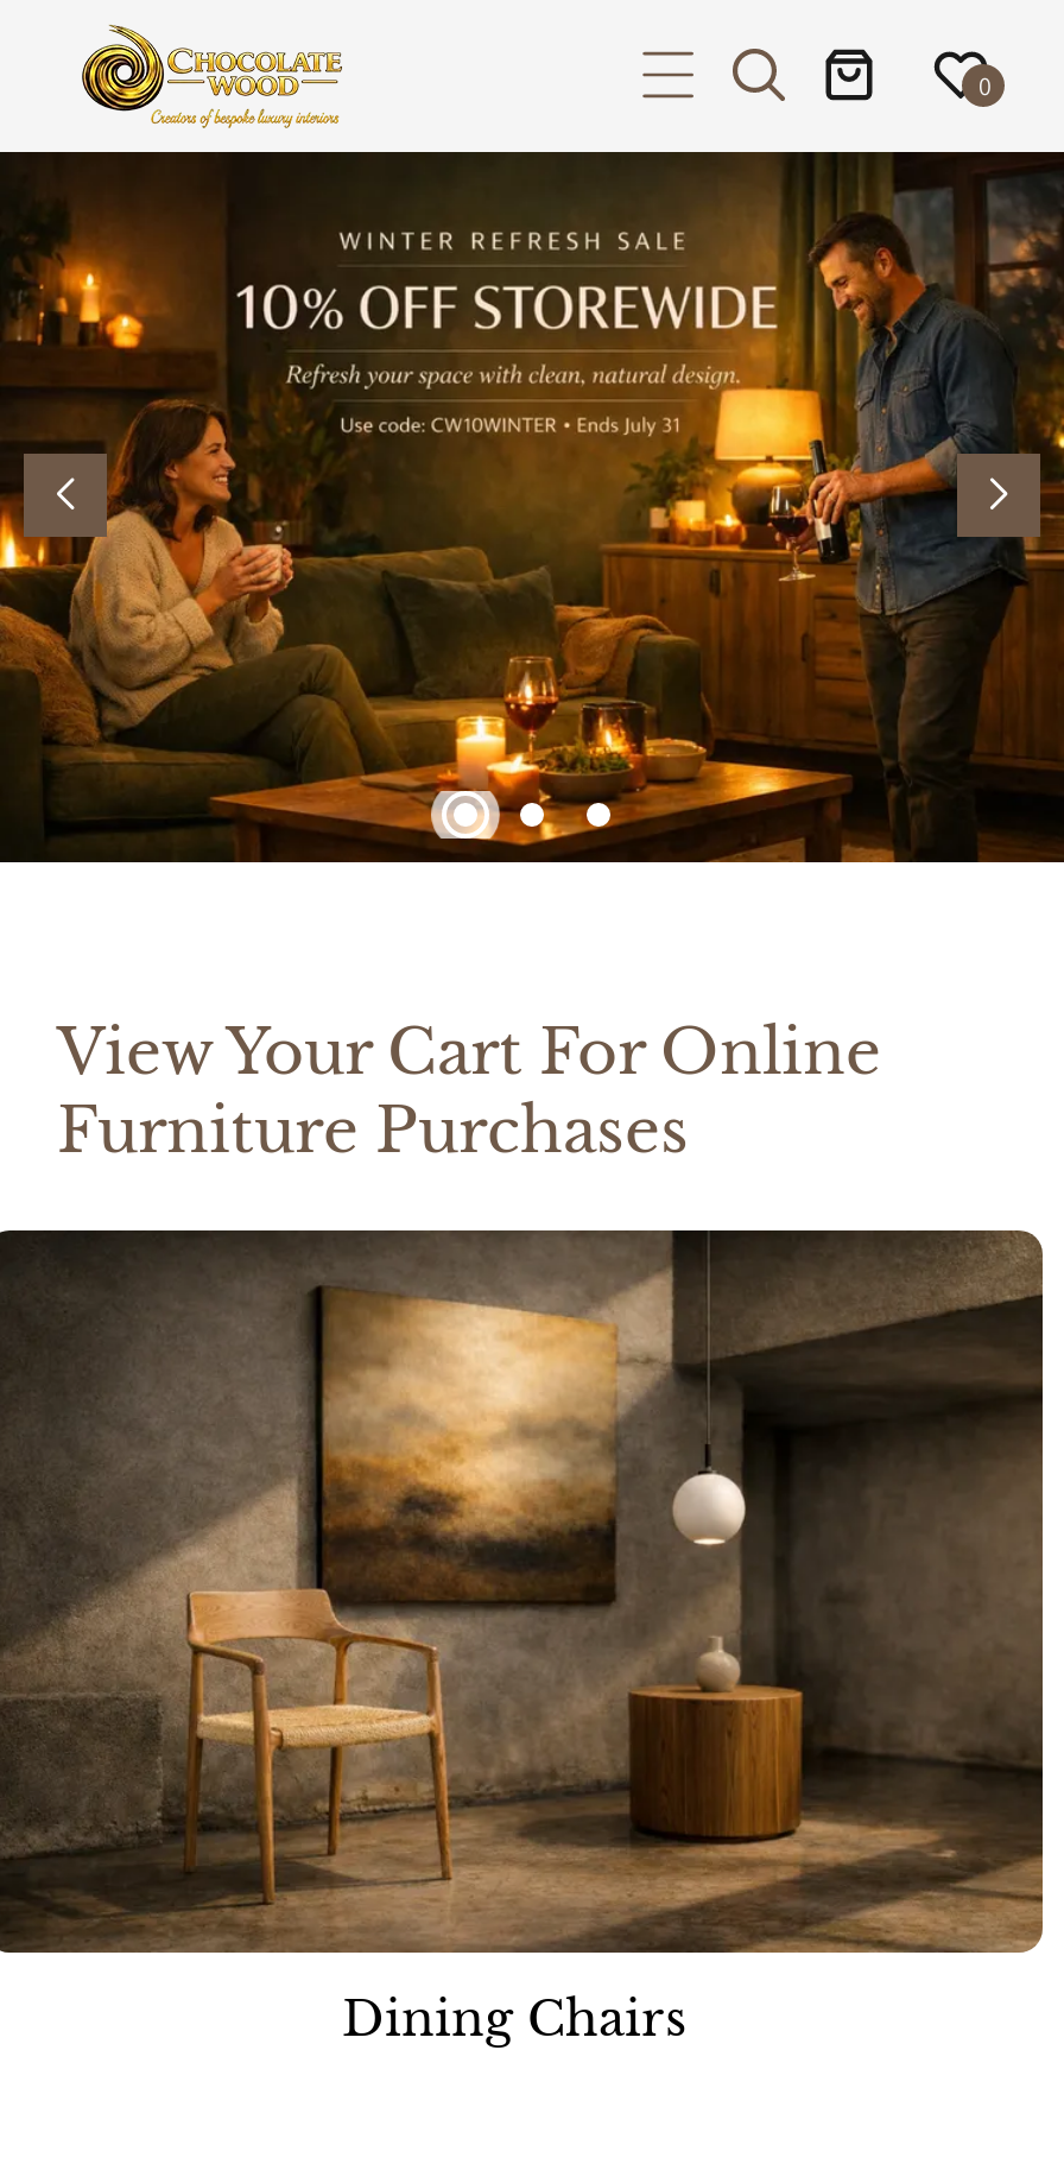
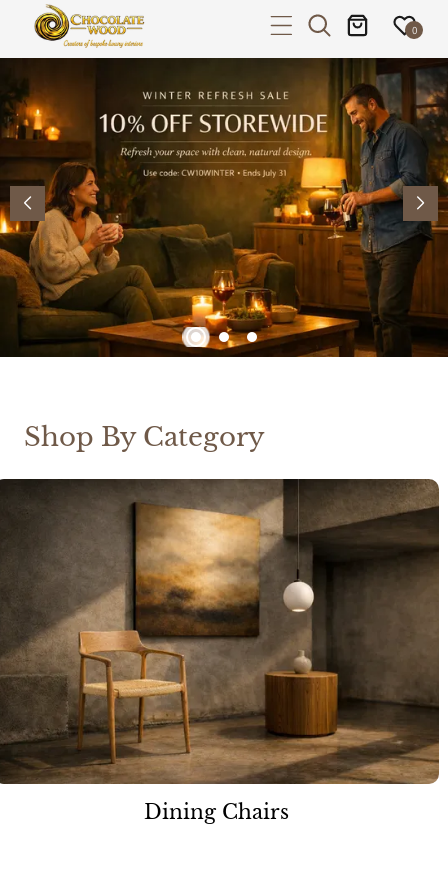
- View Your Cart For Online
- Furniture Purchases
+ Shop By Category
